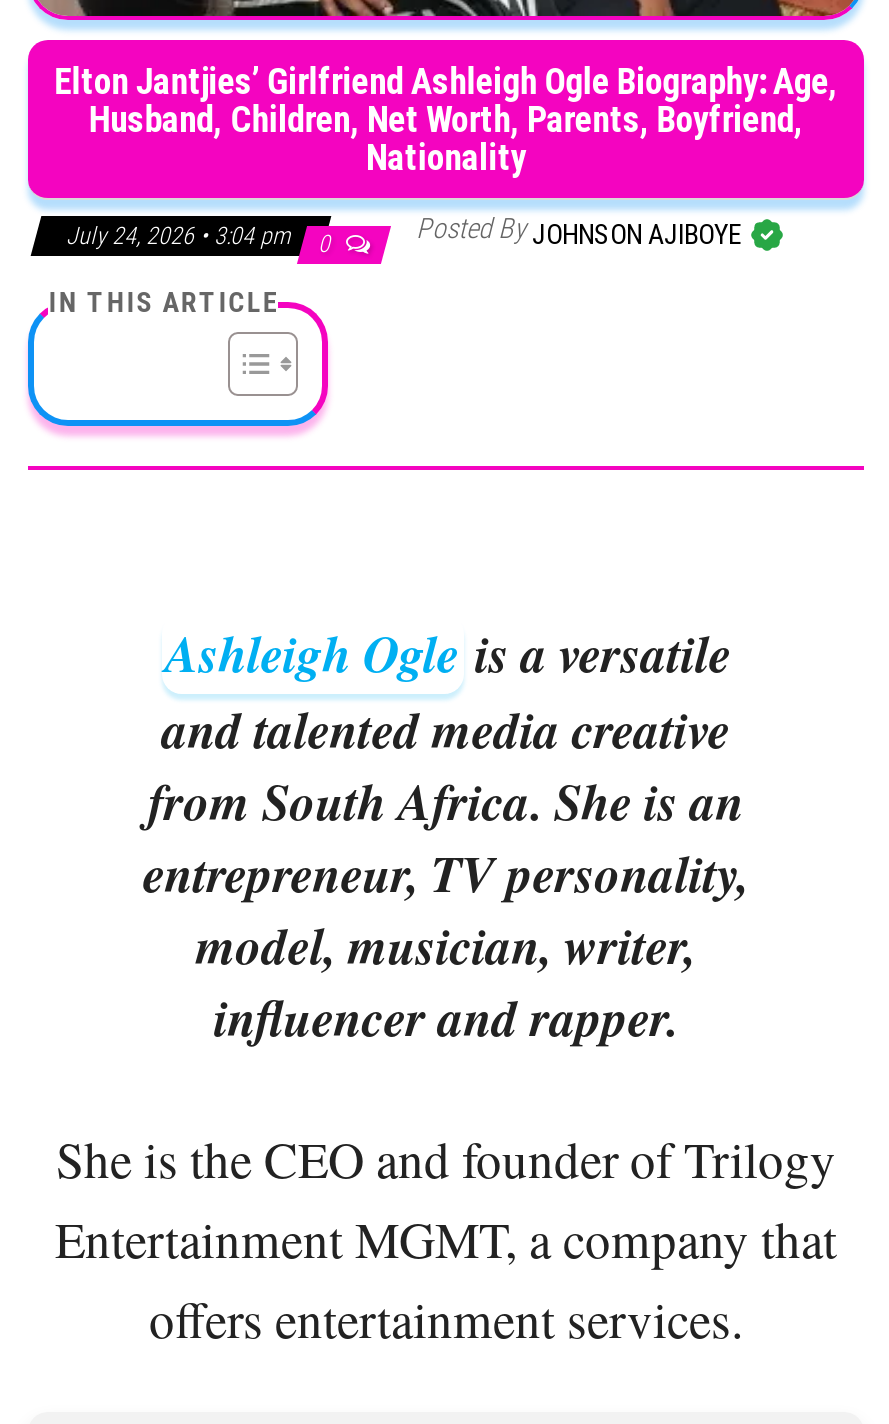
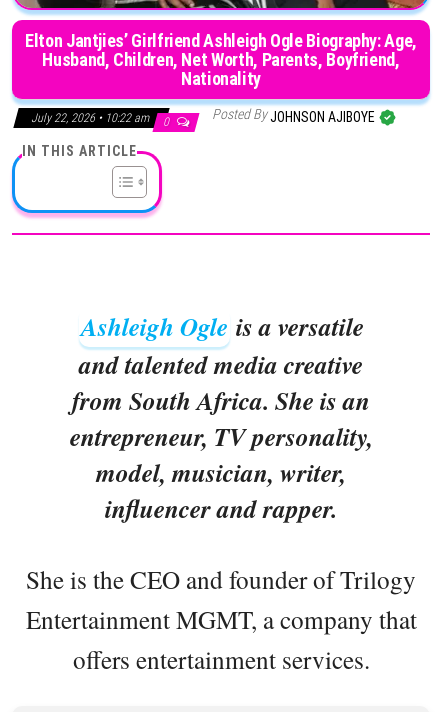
- July 24, 2026 • 3:04 pm 0
+ July 22, 2026 • 10:22 am 0
